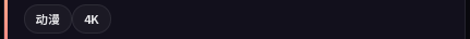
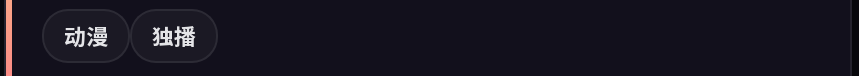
- 4K
+ 独播
